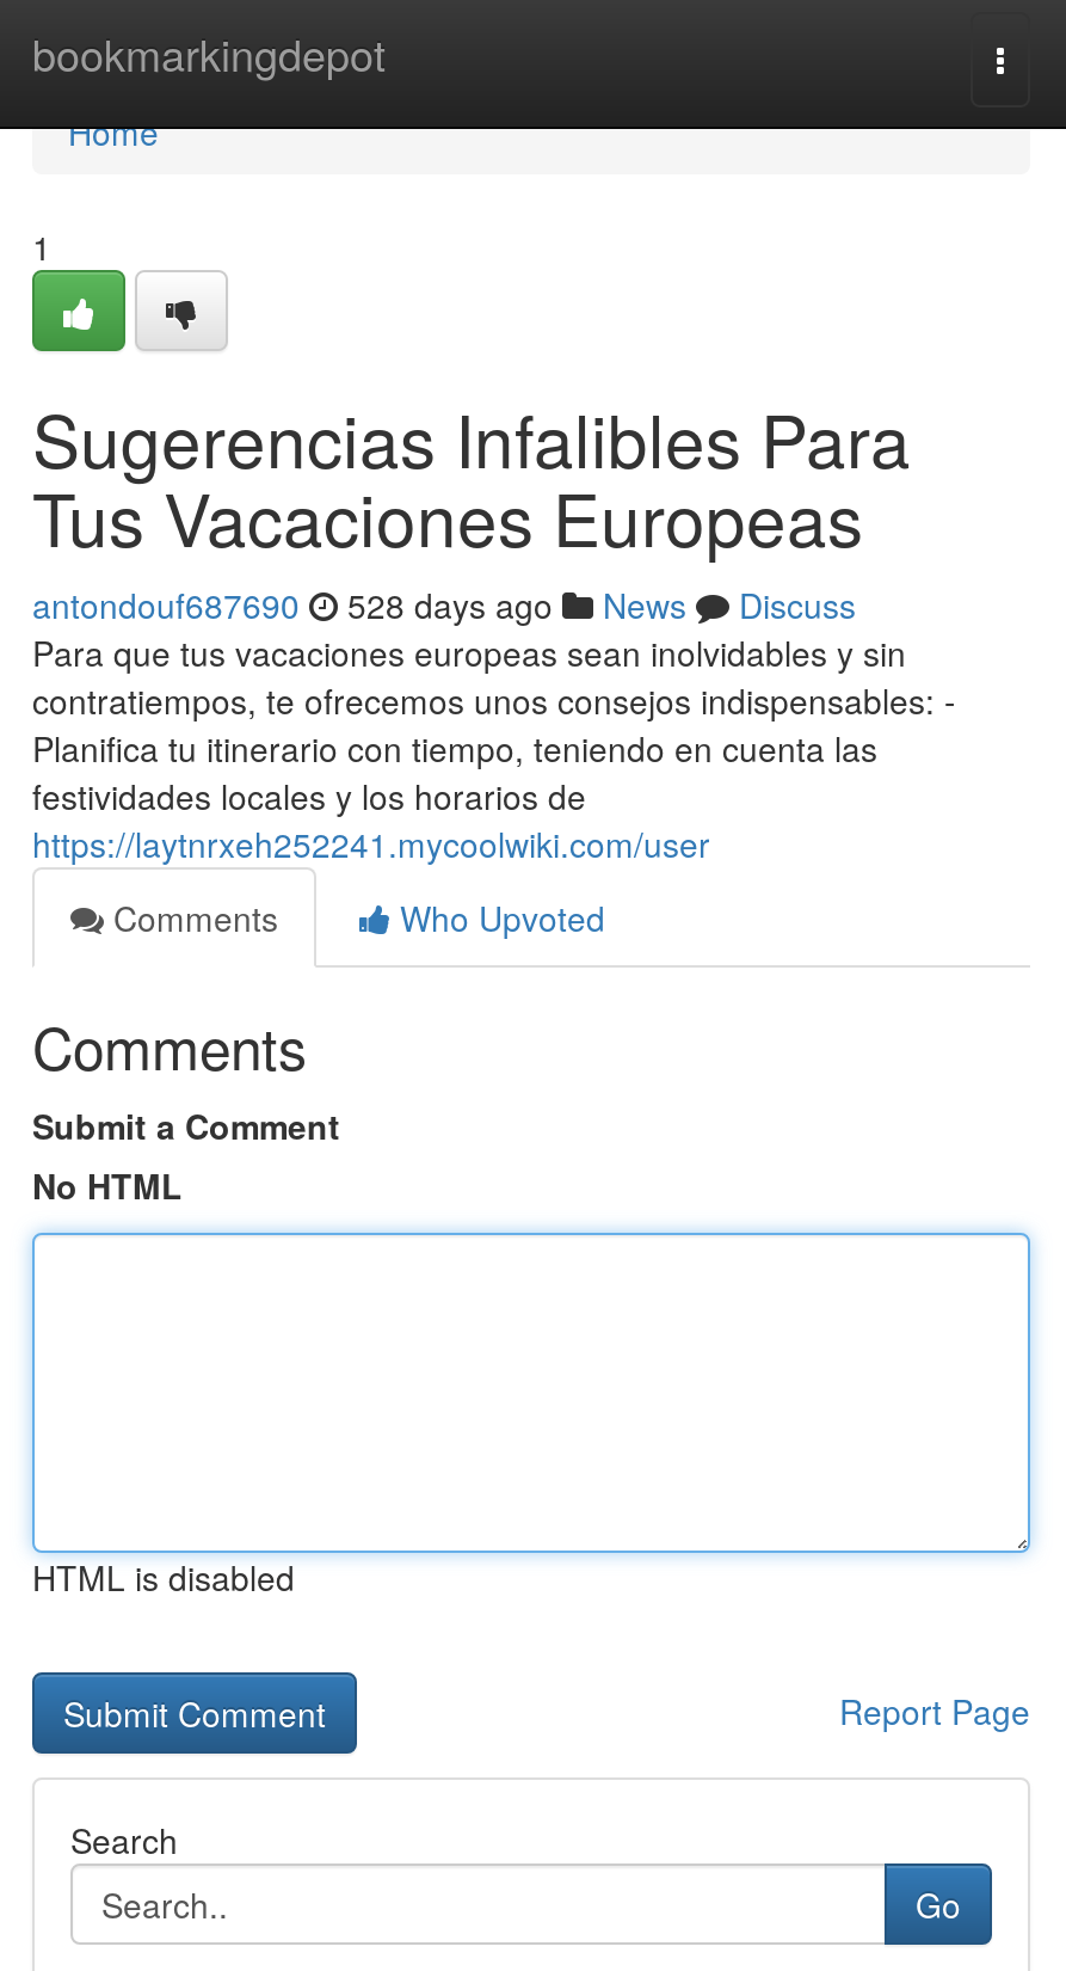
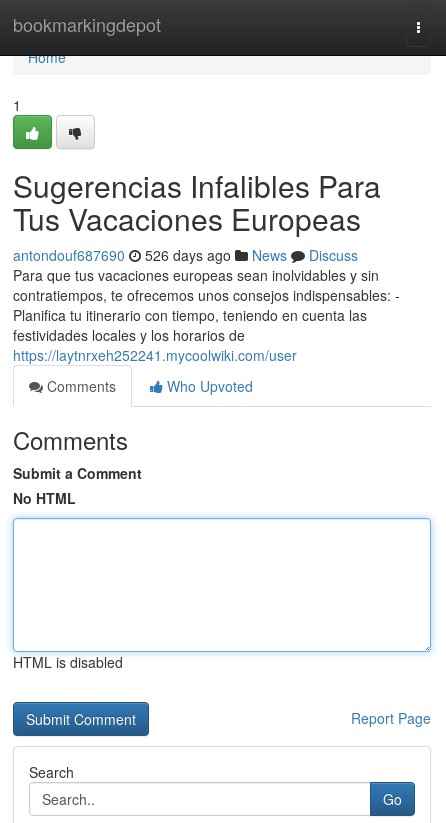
- antondouf687690 528 days ago News Discuss
+ antondouf687690 526 days ago News Discuss
